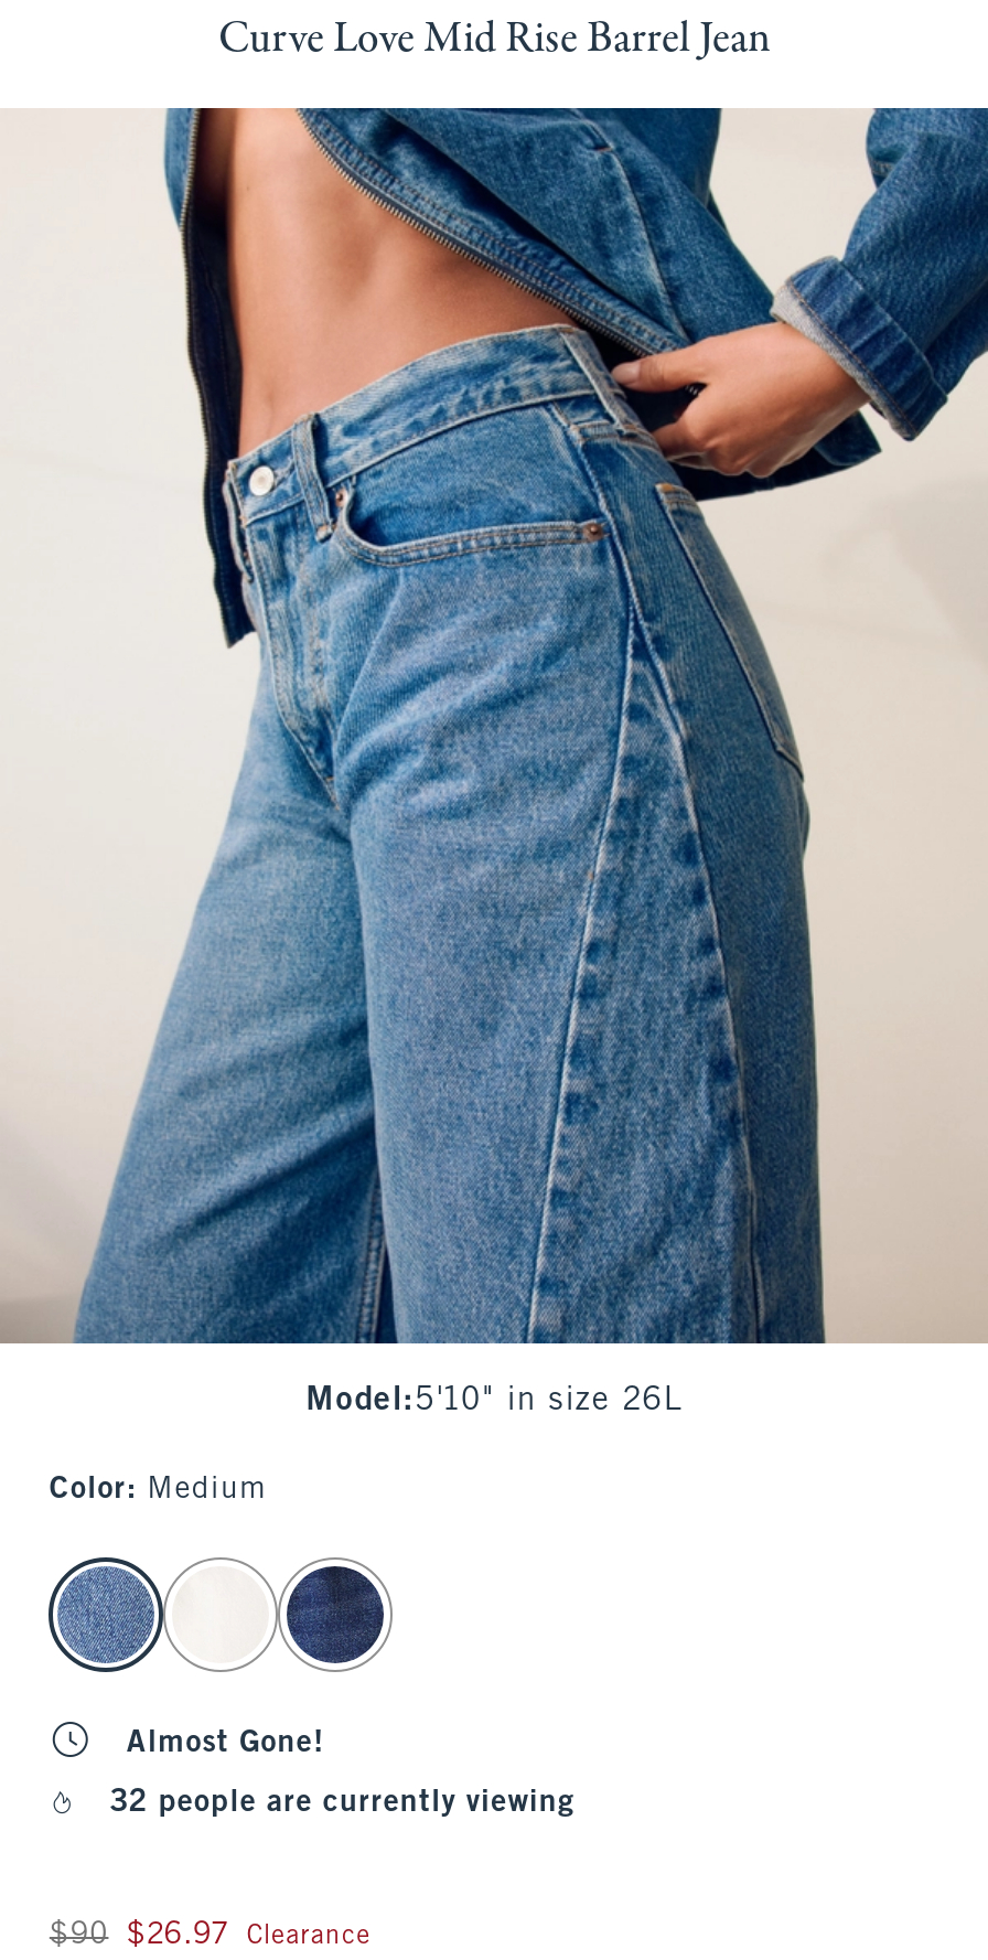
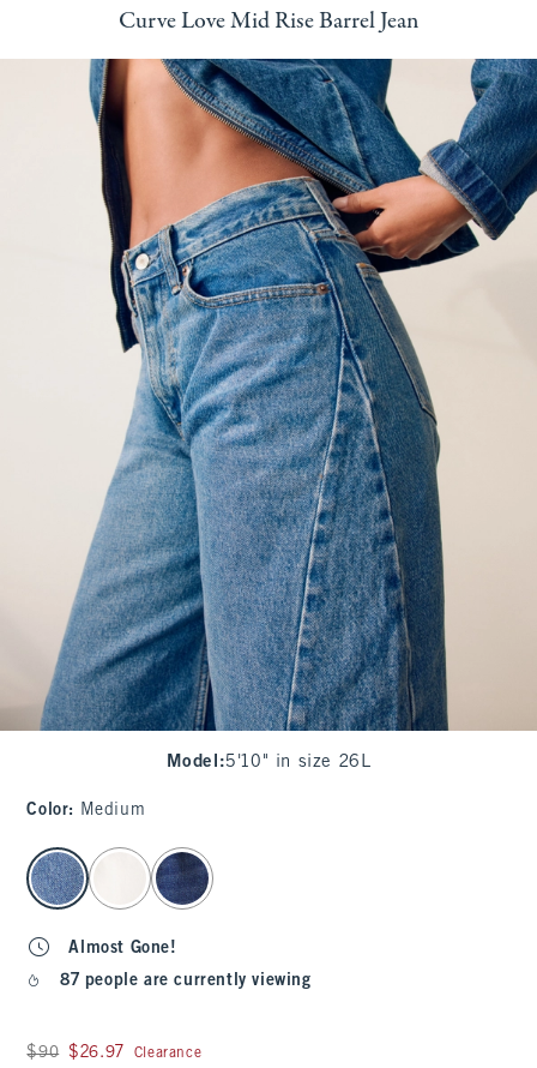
- 32 people are currently viewing
+ 87 people are currently viewing
